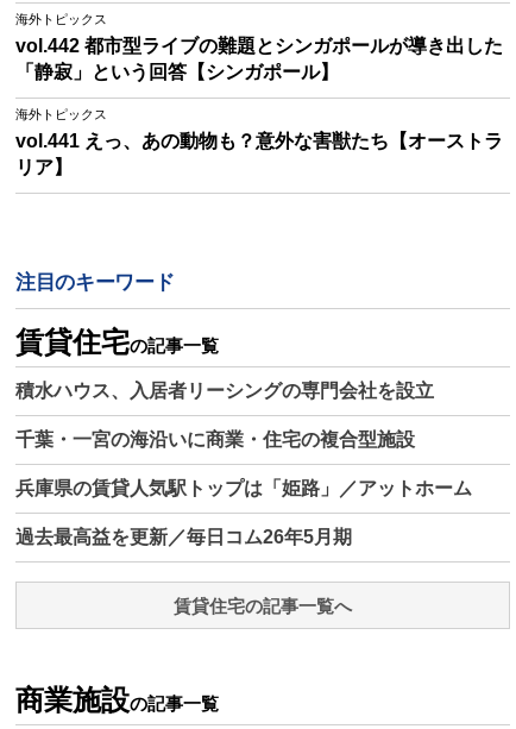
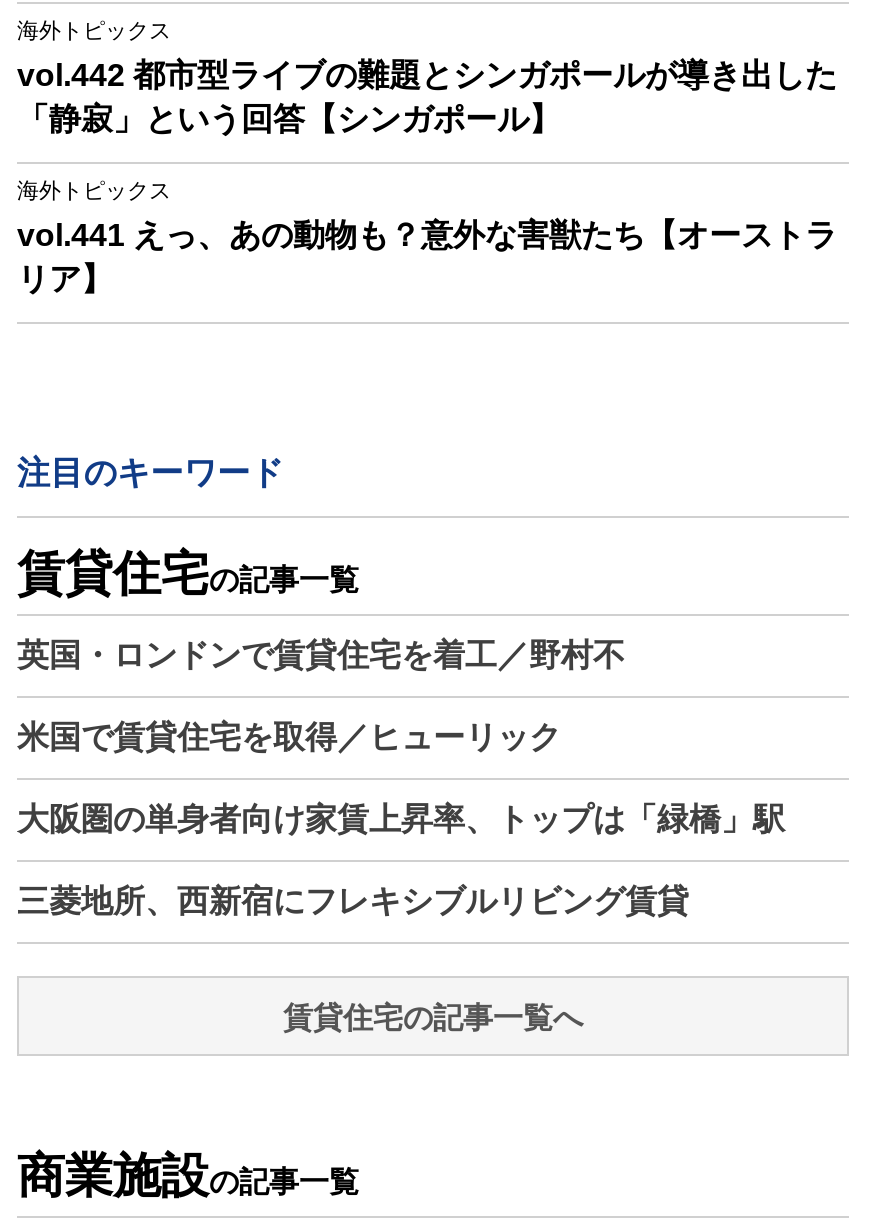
- 積水ハウス、入居者リーシングの専門会社を設立
+ 英国・ロンドンで賃貸住宅を着工／野村不

- 千葉・一宮の海沿いに商業・住宅の複合型施設
+ 米国で賃貸住宅を取得／ヒューリック

- 兵庫県の賃貸人気駅トップは「姫路」／アットホーム
+ 大阪圏の単身者向け家賃上昇率、トップは「緑橋」駅

- 過去最高益を更新／毎日コム26年5月期
+ 三菱地所、西新宿にフレキシブルリビング賃貸
